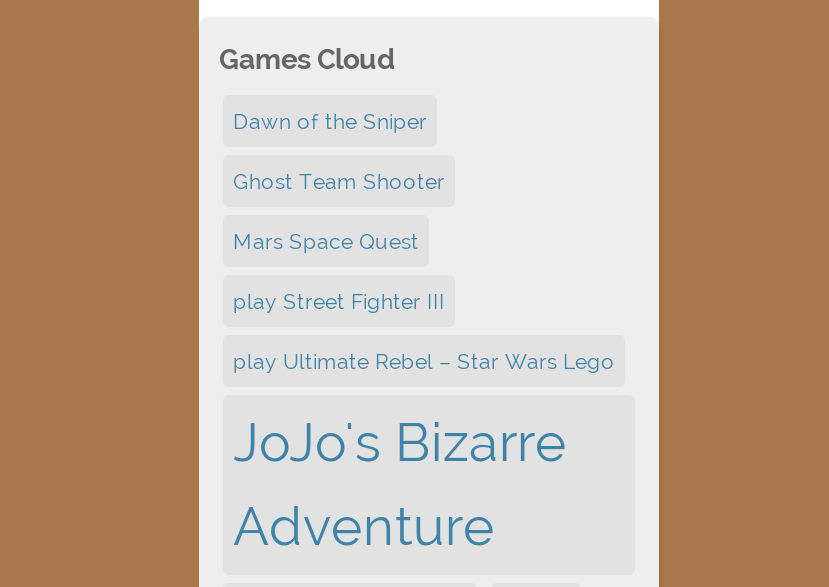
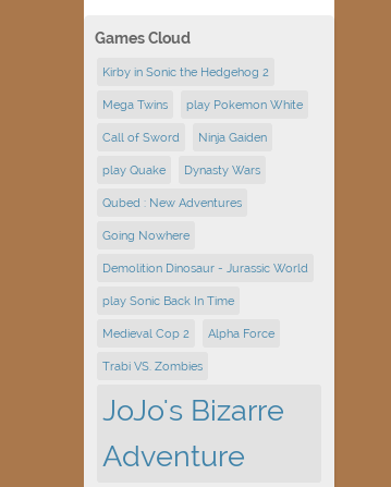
- Dawn of the Sniper
- Ghost Team Shooter
- Mars Space Quest
- play Street Fighter III
- play Ultimate Rebel – Star Wars Lego
+ Kirby in Sonic the Hedgehog 2
+ Mega Twins
+ play Pokemon White
+ Call of Sword
+ Ninja Gaiden
+ play Quake
+ Dynasty Wars
+ Qubed : New Adventures
+ Going Nowhere
+ Demolition Dinosaur - Jurassic World
+ play Sonic Back In Time
+ Medieval Cop 2
+ Alpha Force
+ Trabi VS. Zombies
